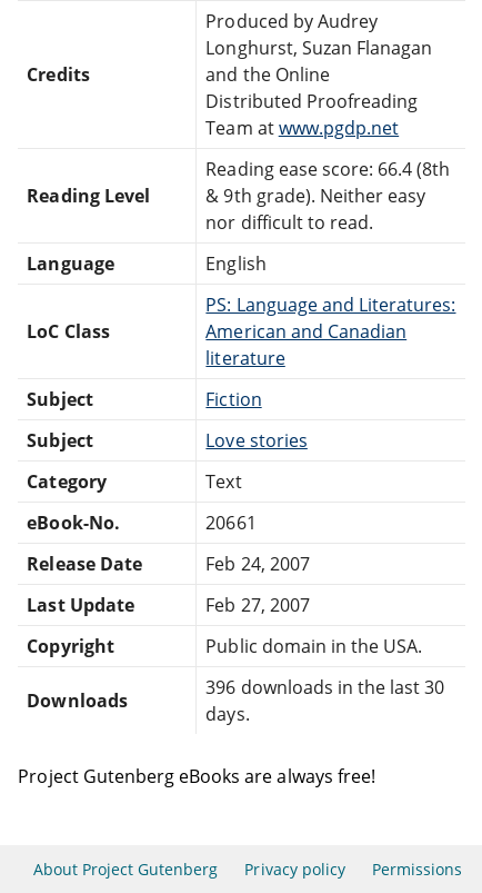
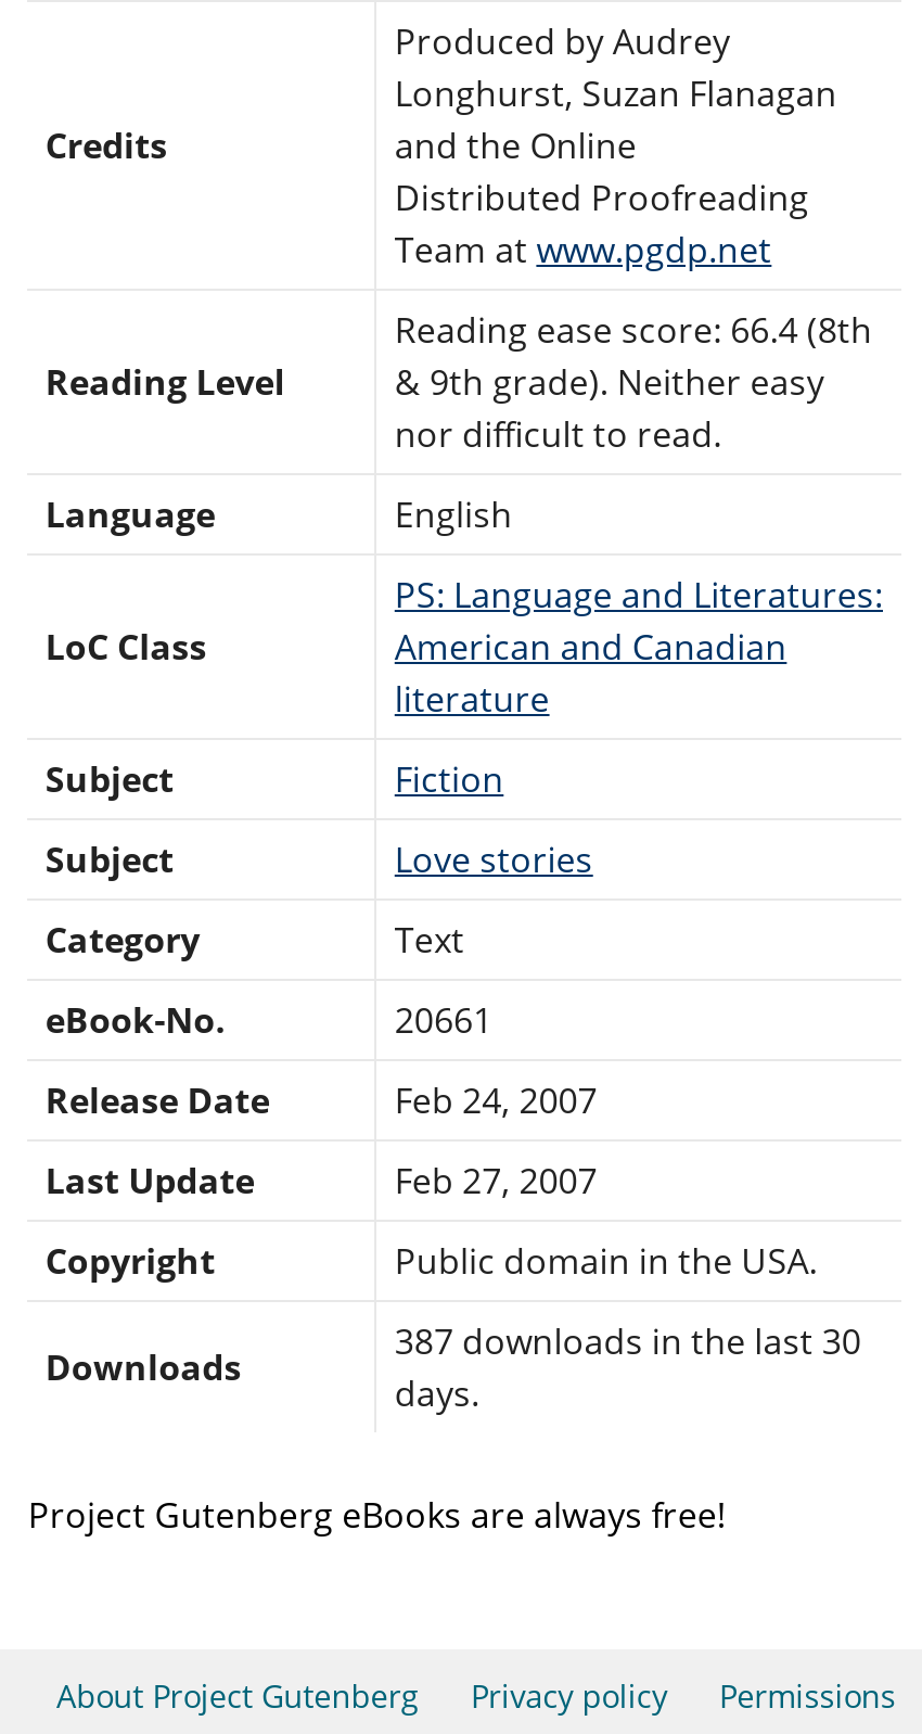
- 396 downloads in the last 30
+ 387 downloads in the last 30
